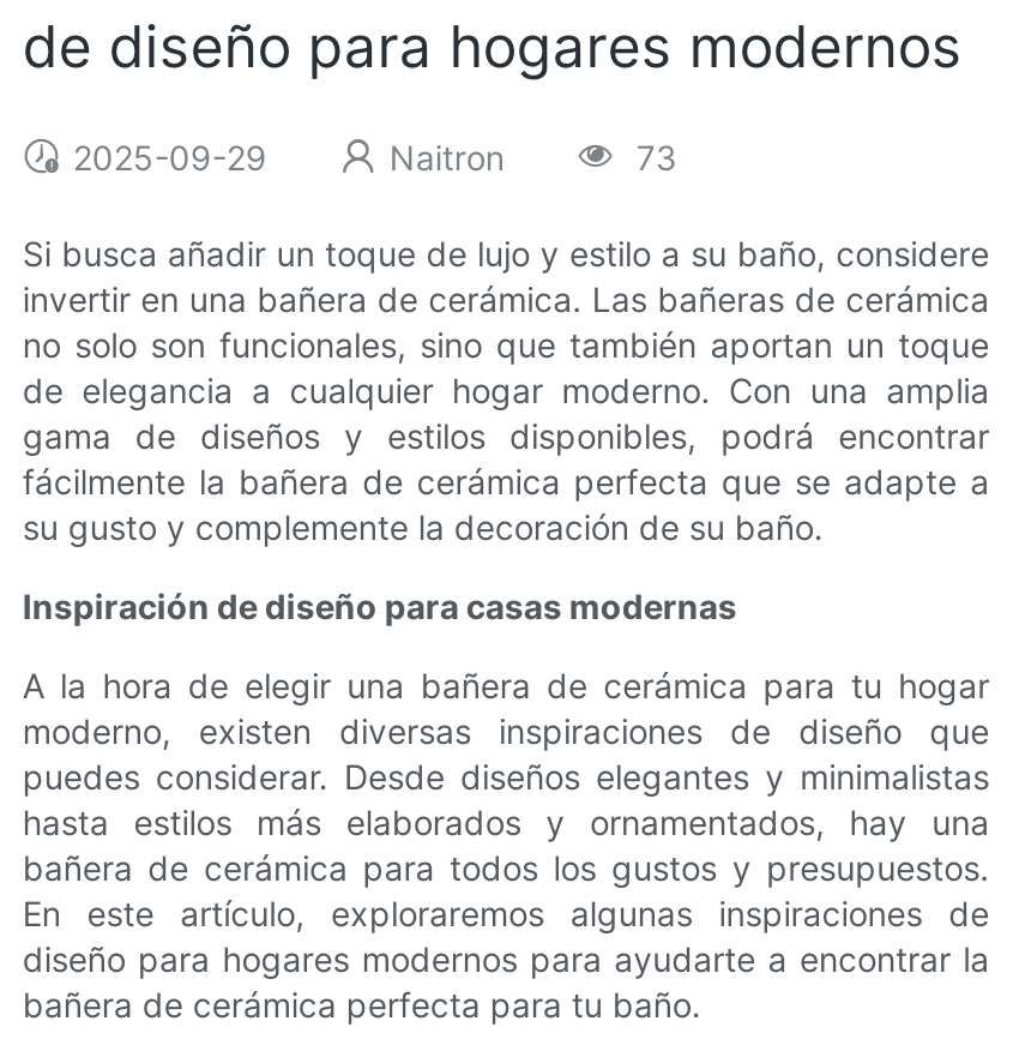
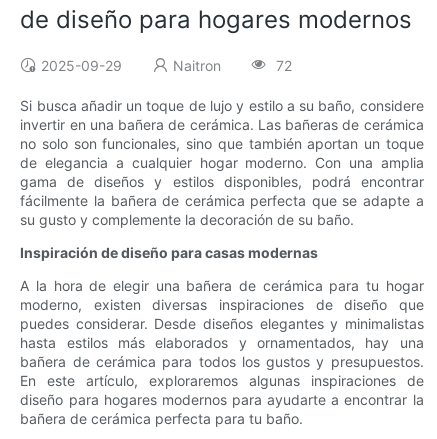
- 73
+ 72
